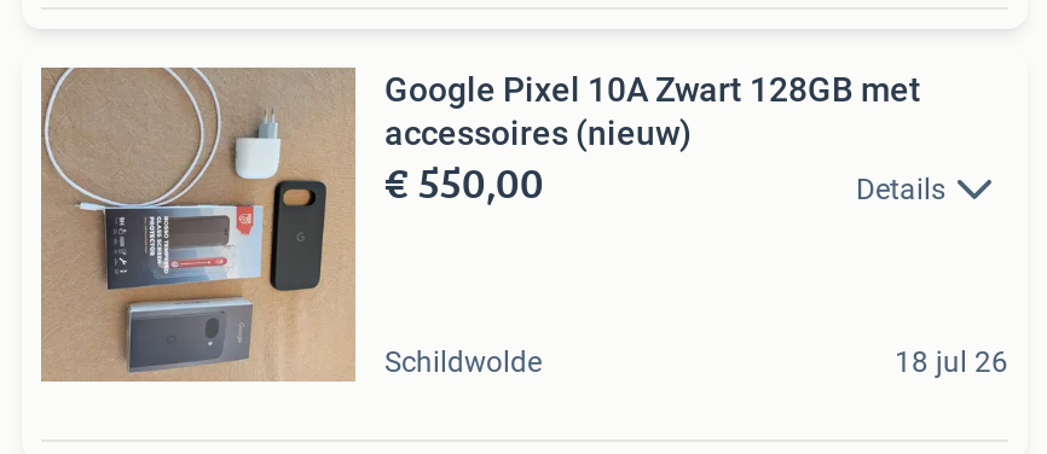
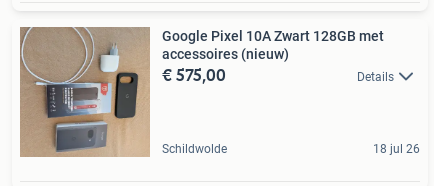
- € 550,00
+ € 575,00
